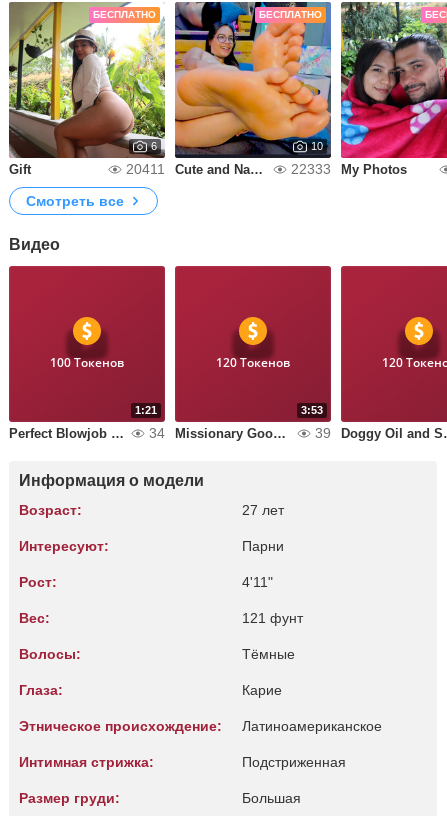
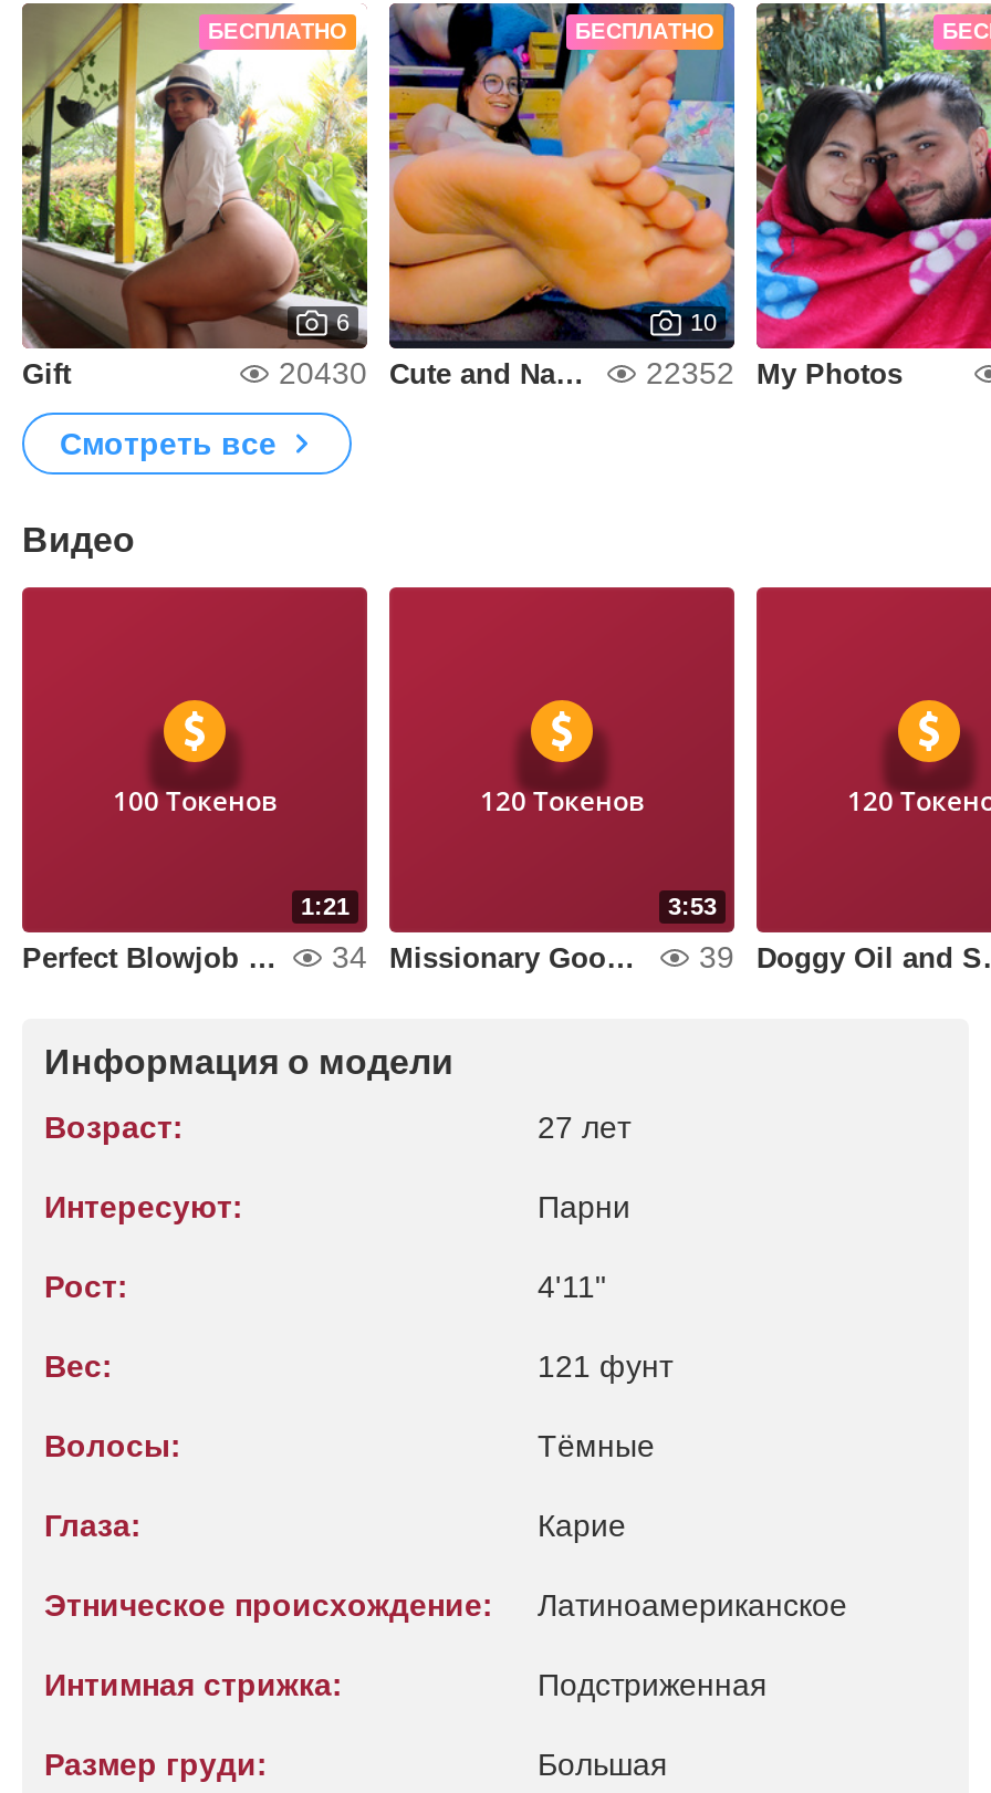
- 20411
+ 20430

- 22333
+ 22352
